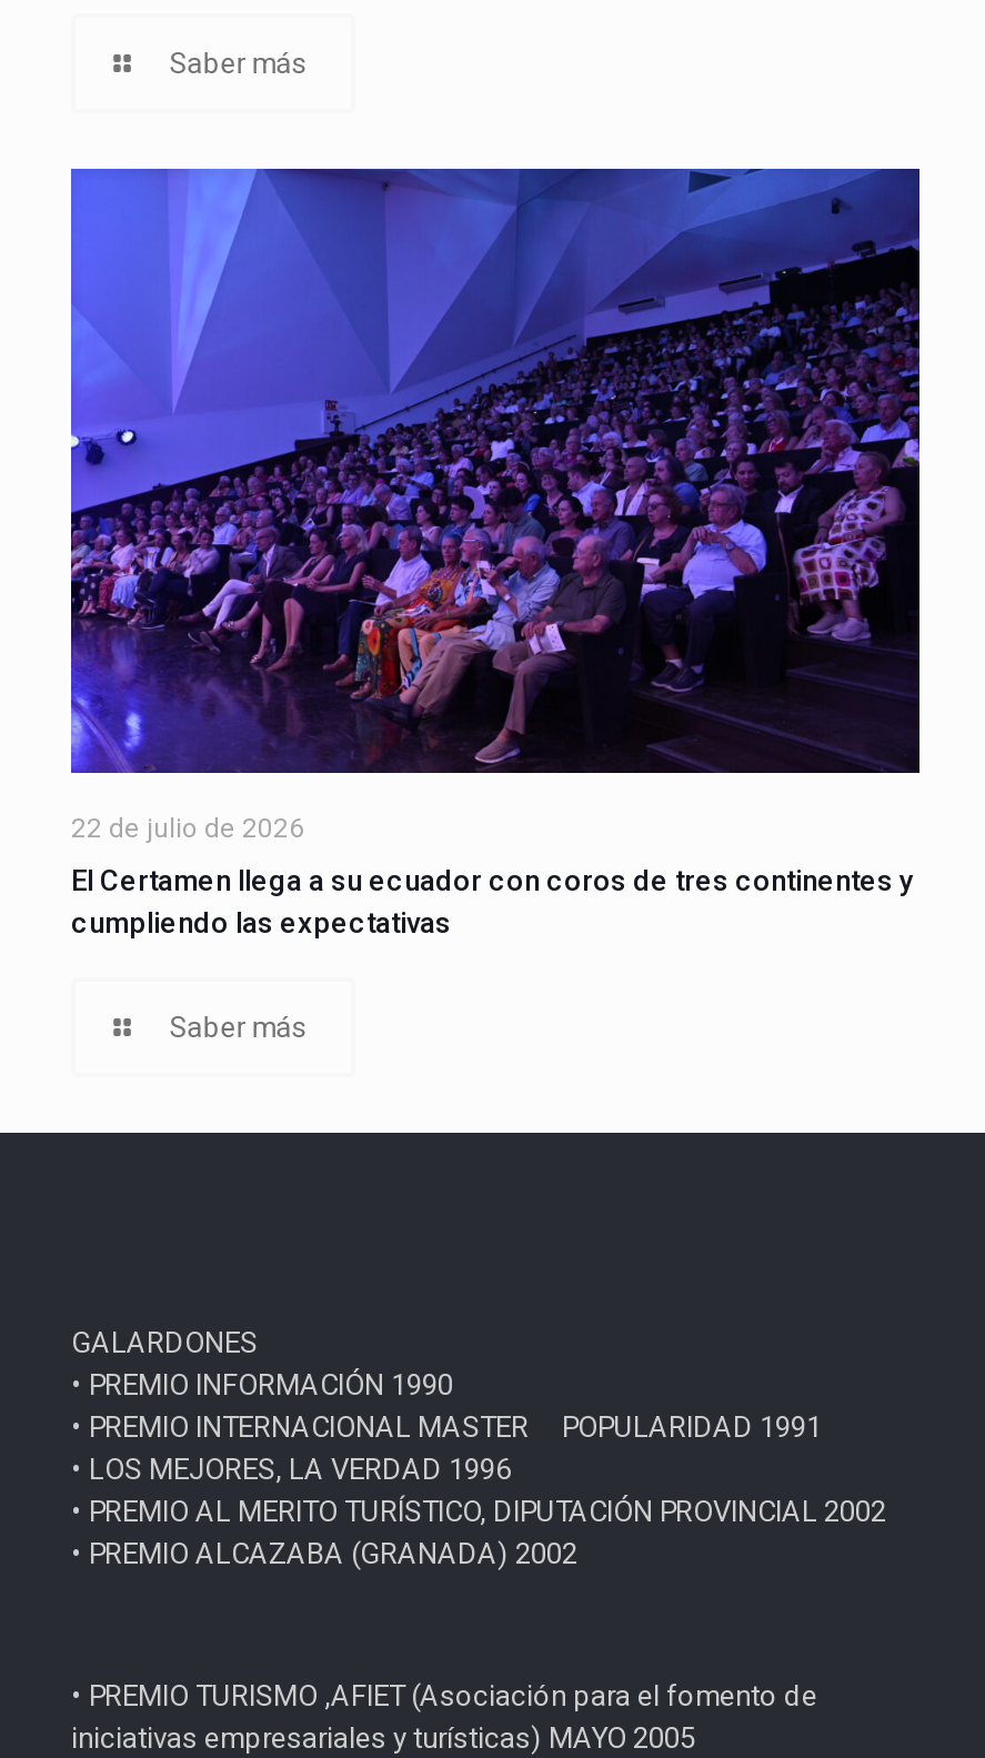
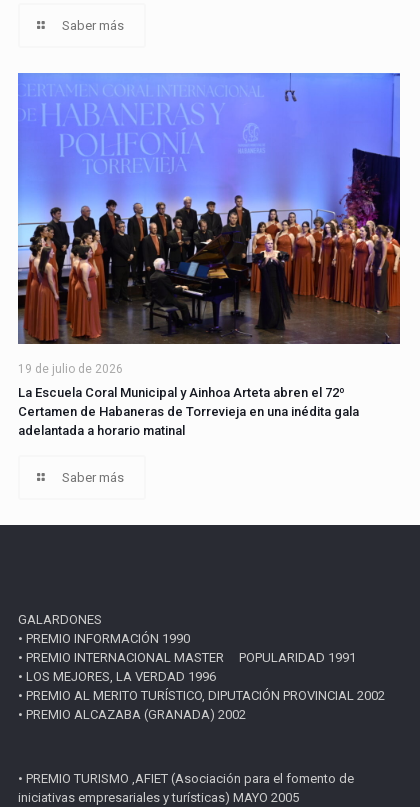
- [image]
- 22 de julio de 2026
+ [image]
+ 19 de julio de 2026

- El Certamen llega a su ecuador con coros de tres continentes y
- cumpliendo las expectativas
+ La Escuela Coral Municipal y Ainhoa Arteta abren el 72º
+ Certamen de Habaneras de Torrevieja en una inédita gala
+ adelantada a horario matinal
